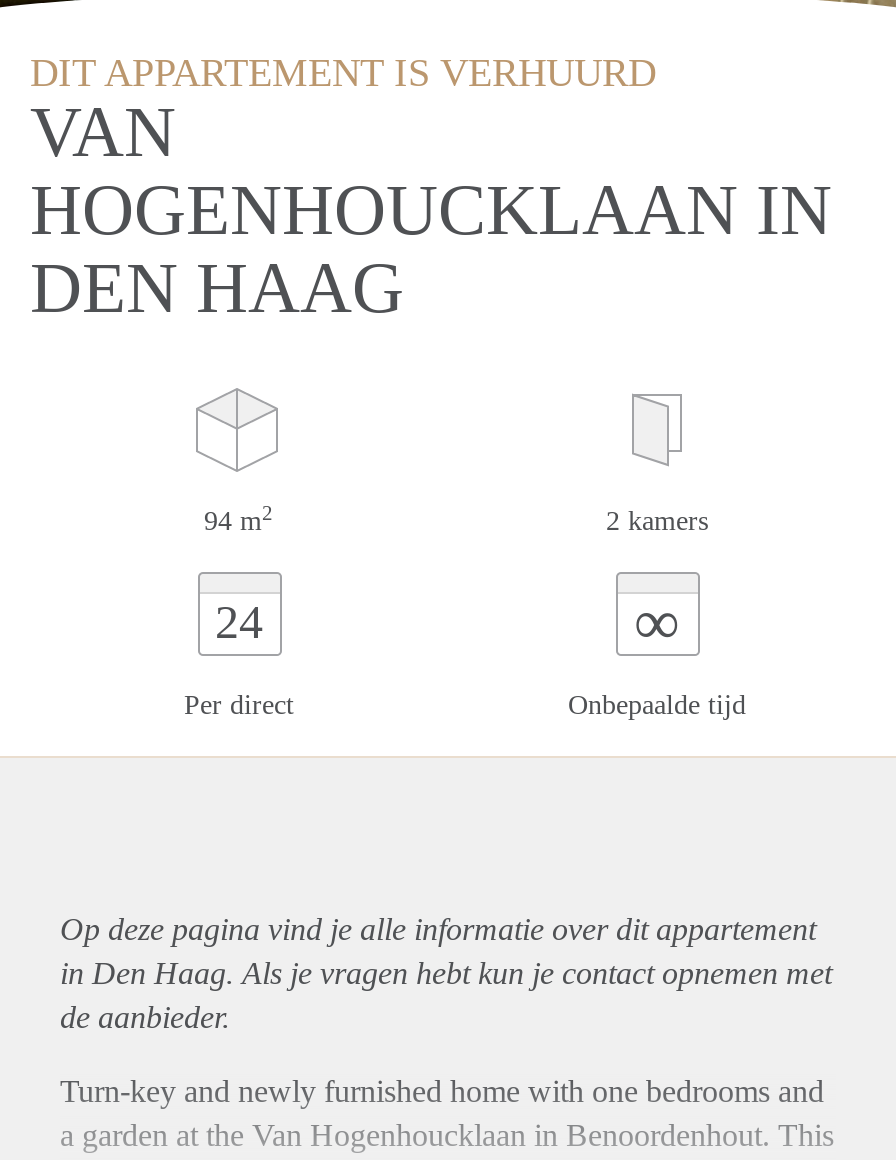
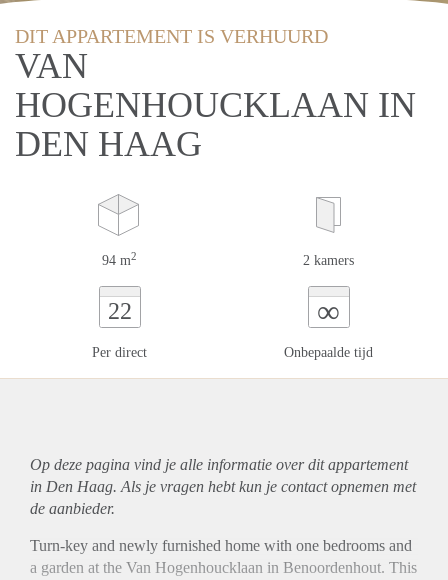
- 24
+ 22
